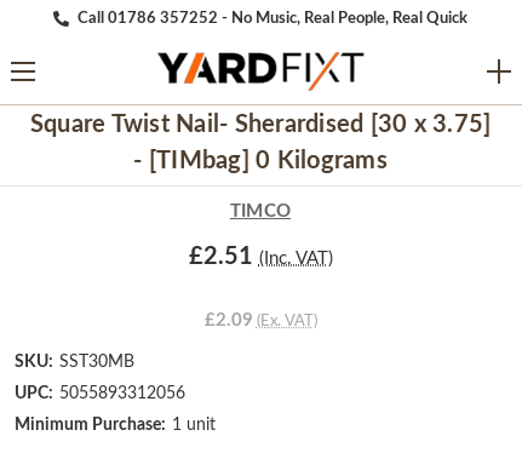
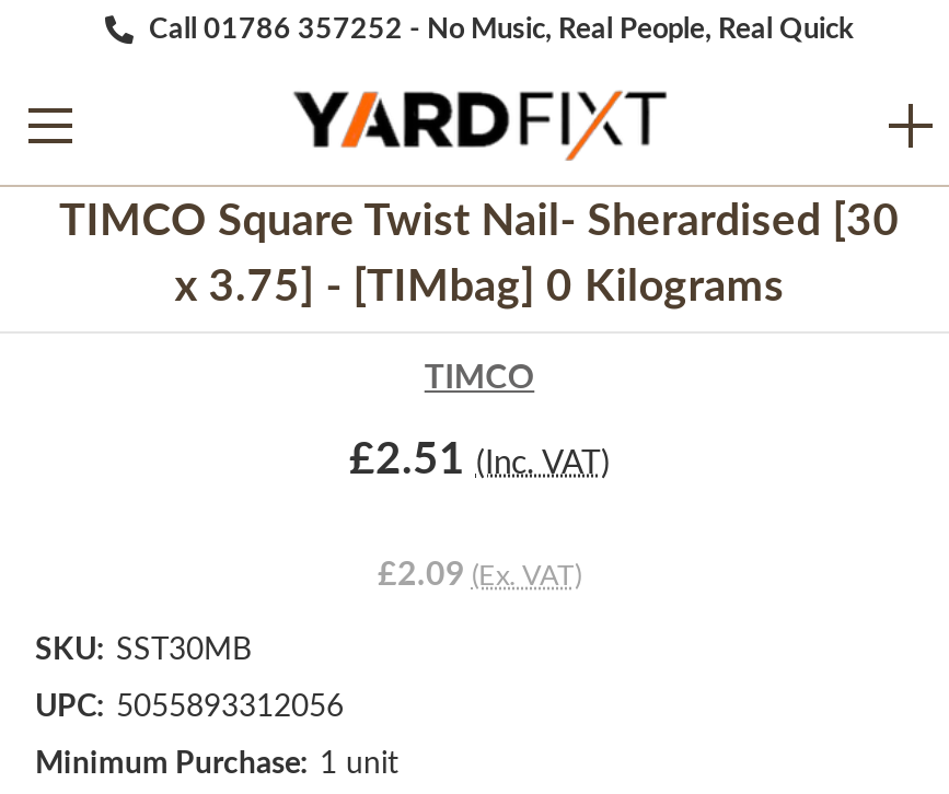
- Square Twist Nail- Sherardised [30 x 3.75]
+ TIMCO Square Twist Nail- Sherardised [30

- - [TIMbag] 0 Kilograms
+ x 3.75] - [TIMbag] 0 Kilograms
